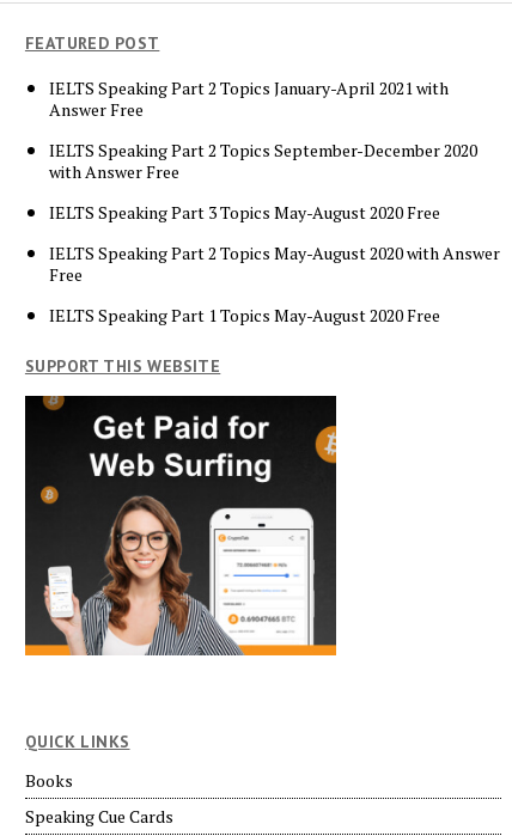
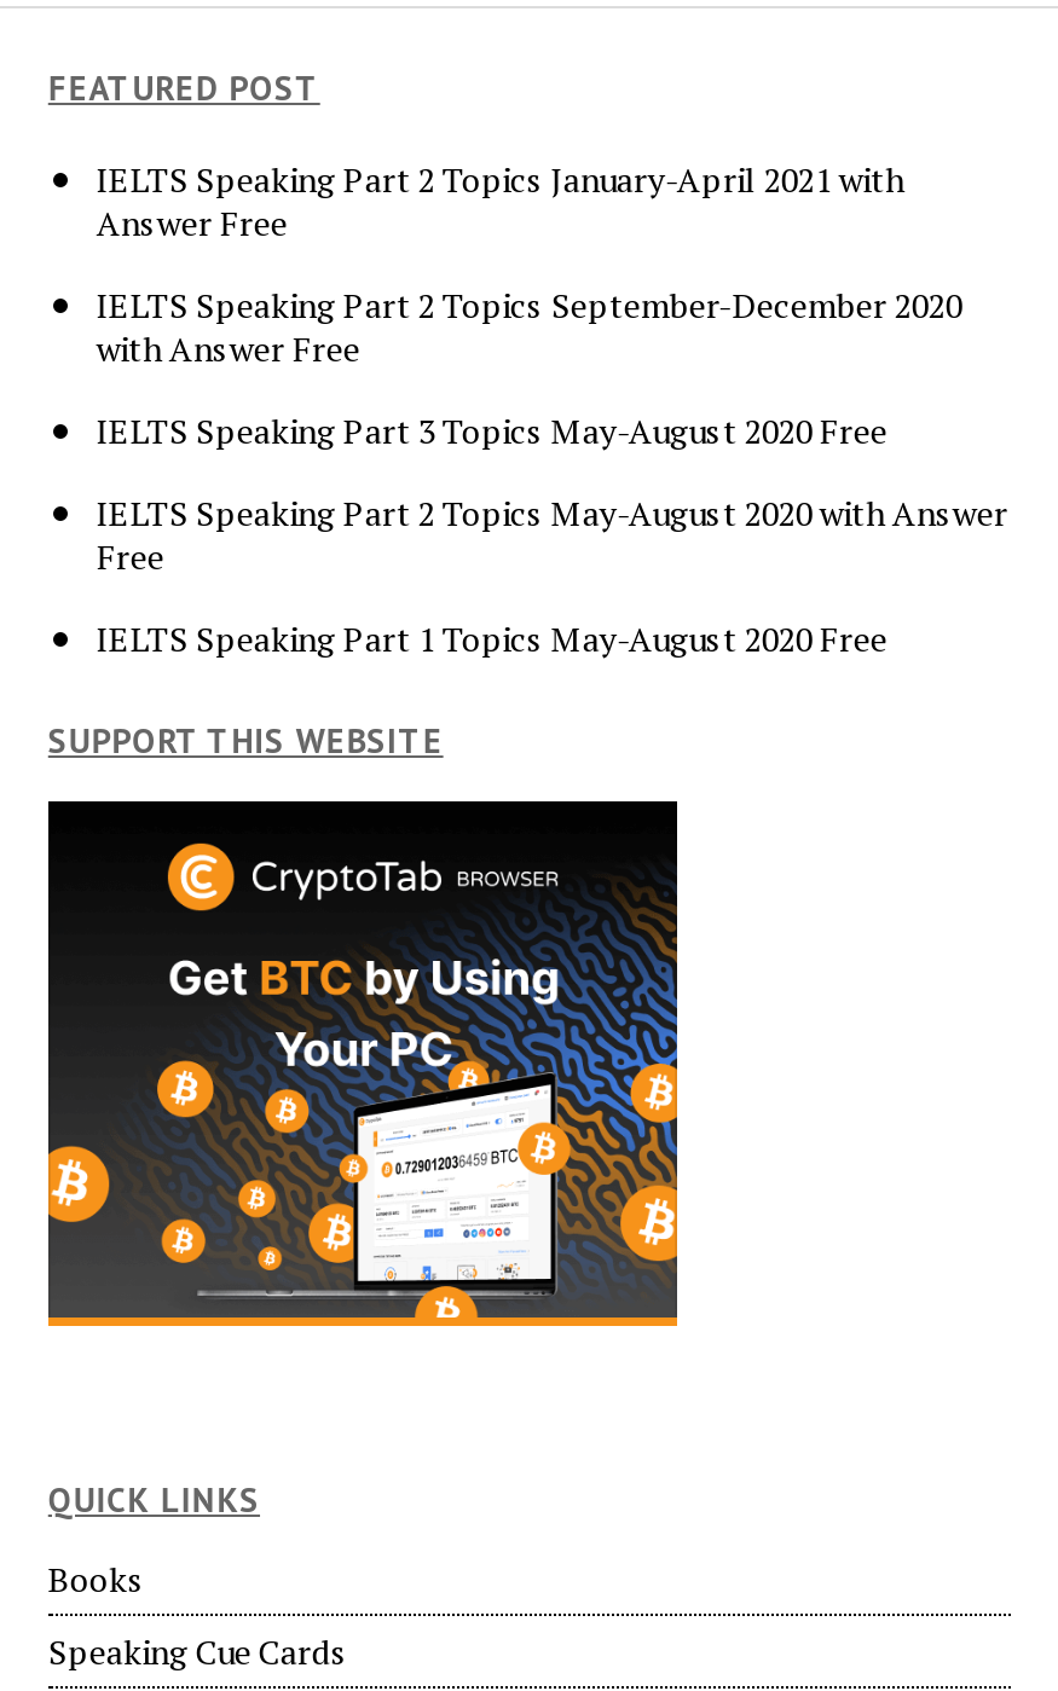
- [image]
+ [image]
